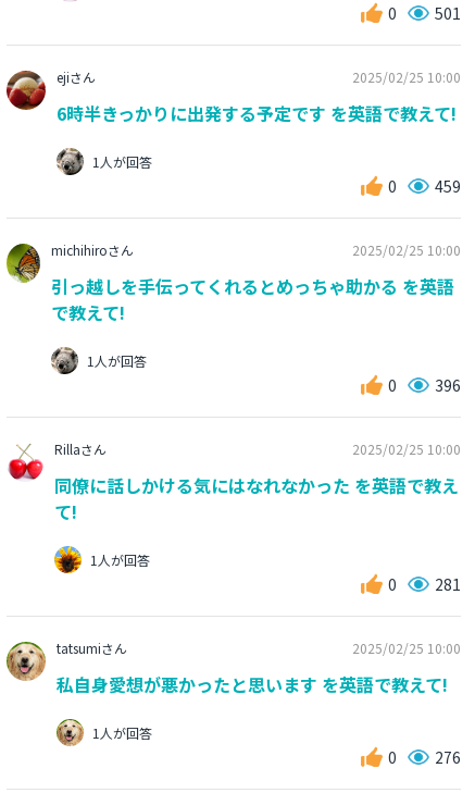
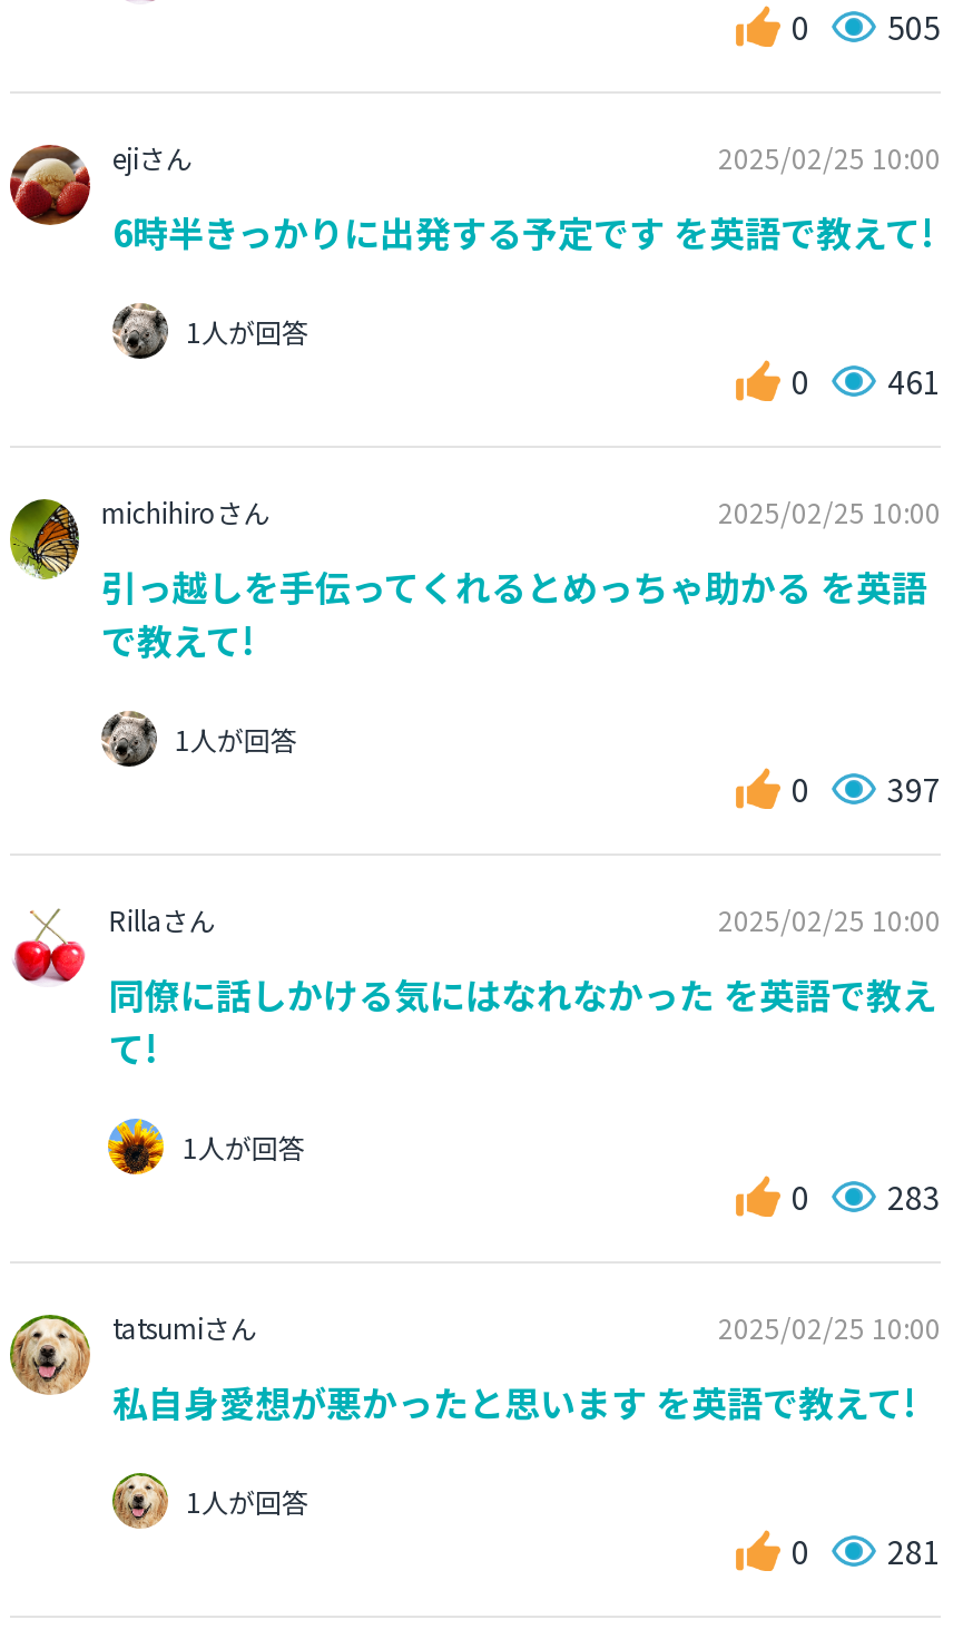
- 0 501
+ 0 505

- 0 459
+ 0 461

- 0 396
+ 0 397

- 0 281
+ 0 283

- 0 276
+ 0 281
